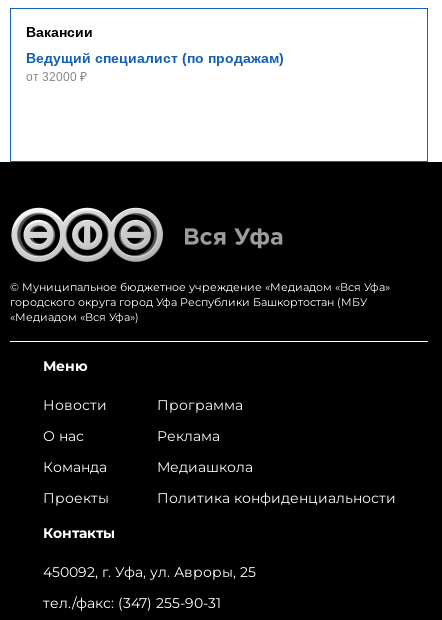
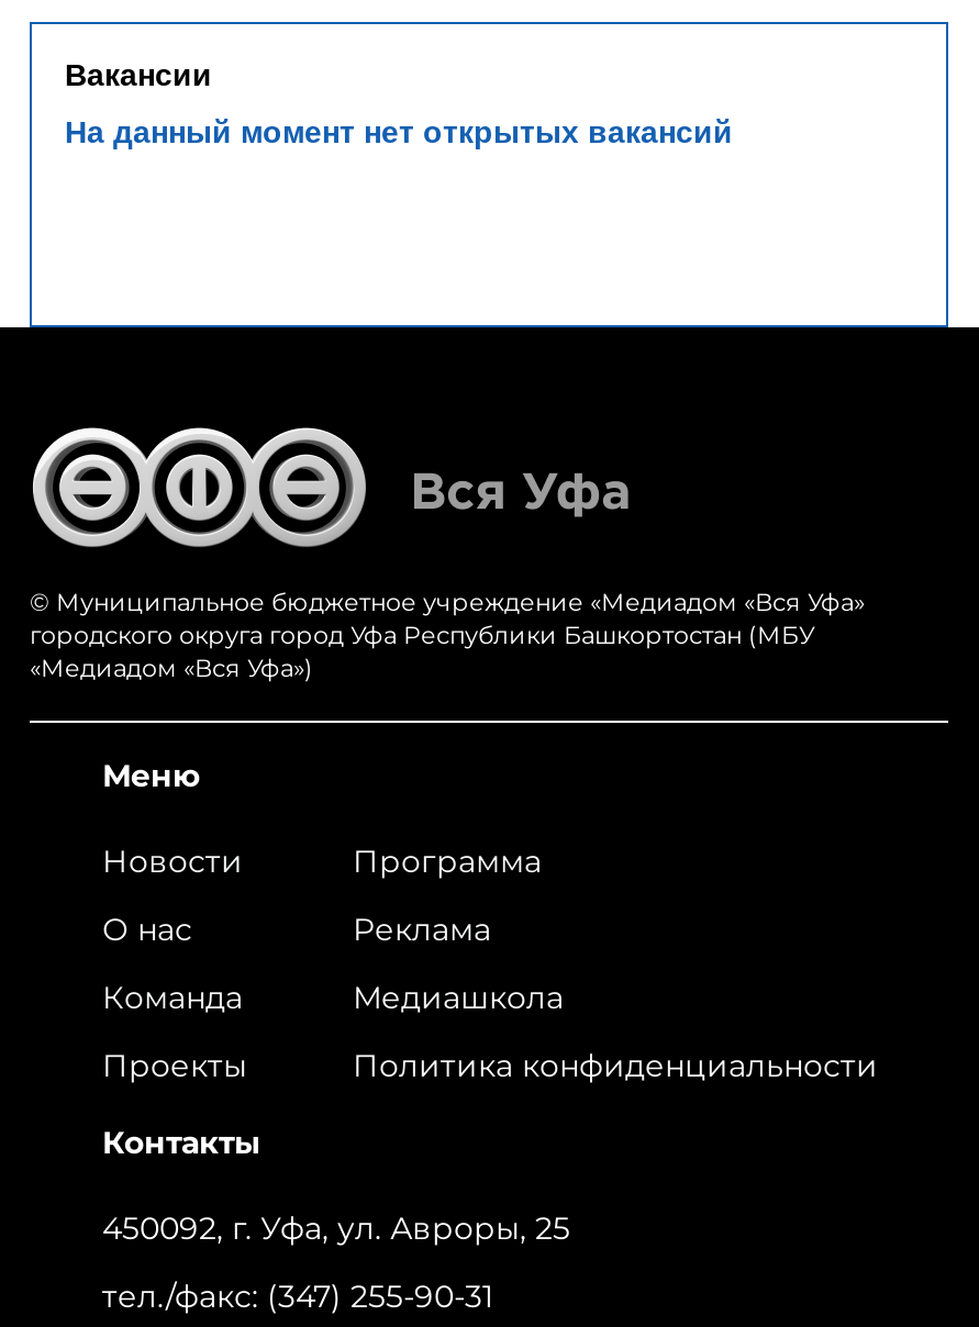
- Ведущий специалист (по продажам)
- от 32000 ₽
+ На данный момент нет открытых вакансий
